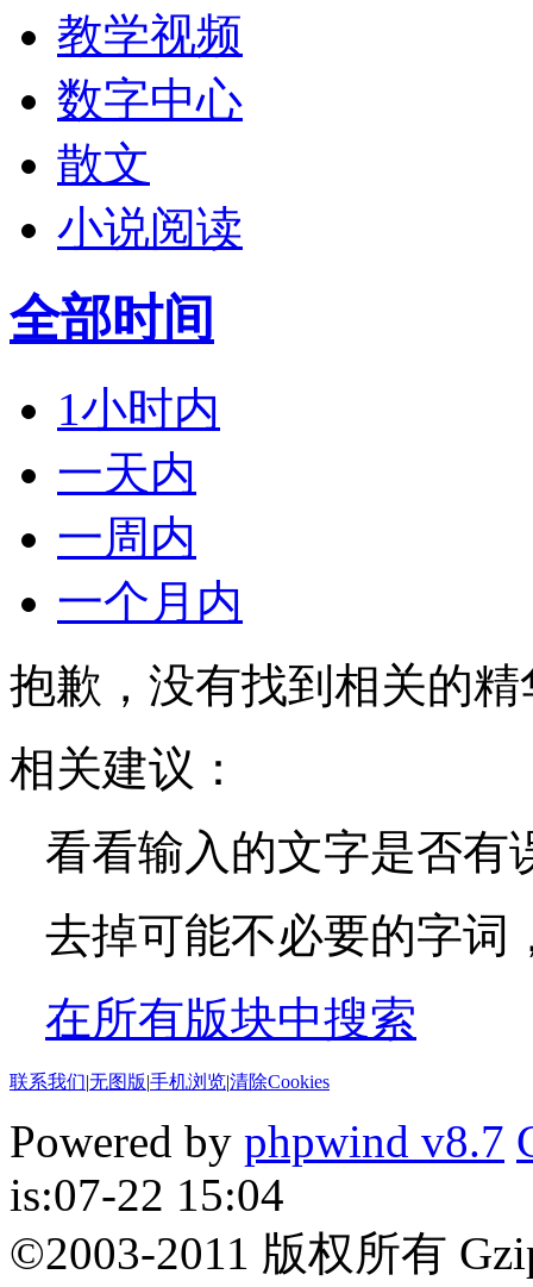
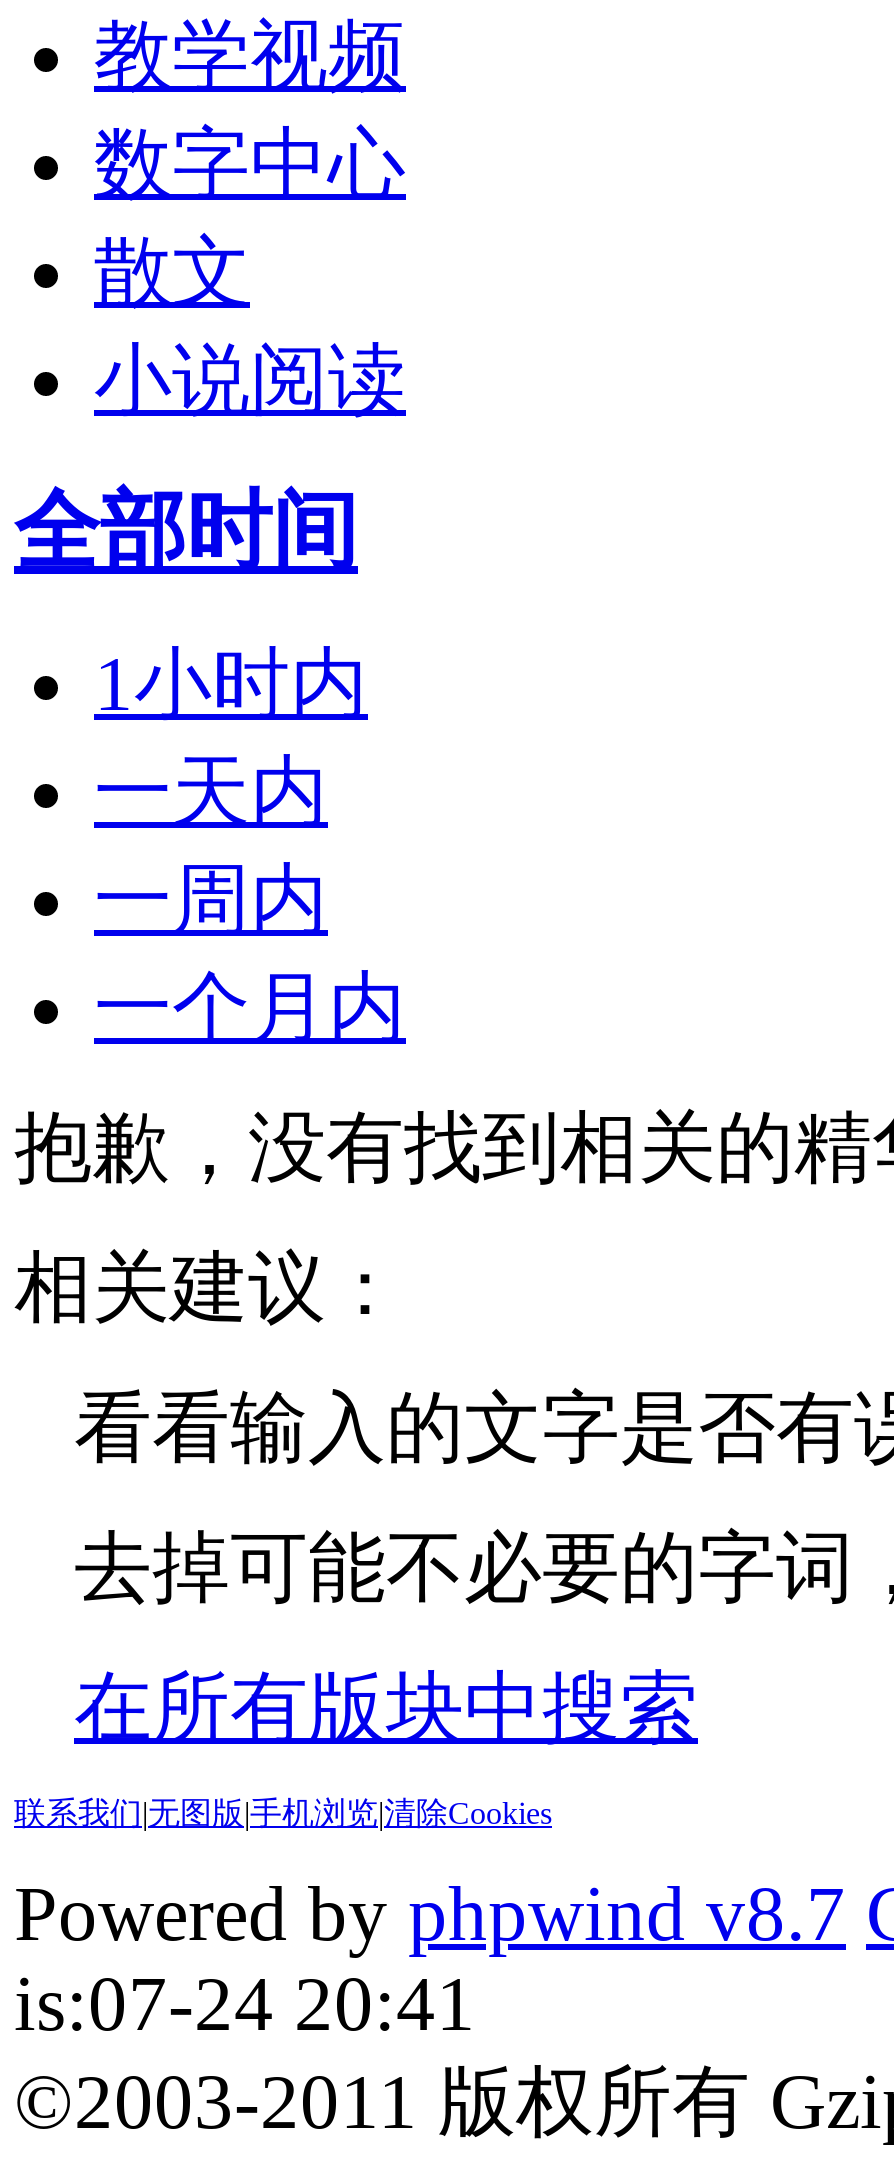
- is:07-22 15:04
+ is:07-24 20:41
